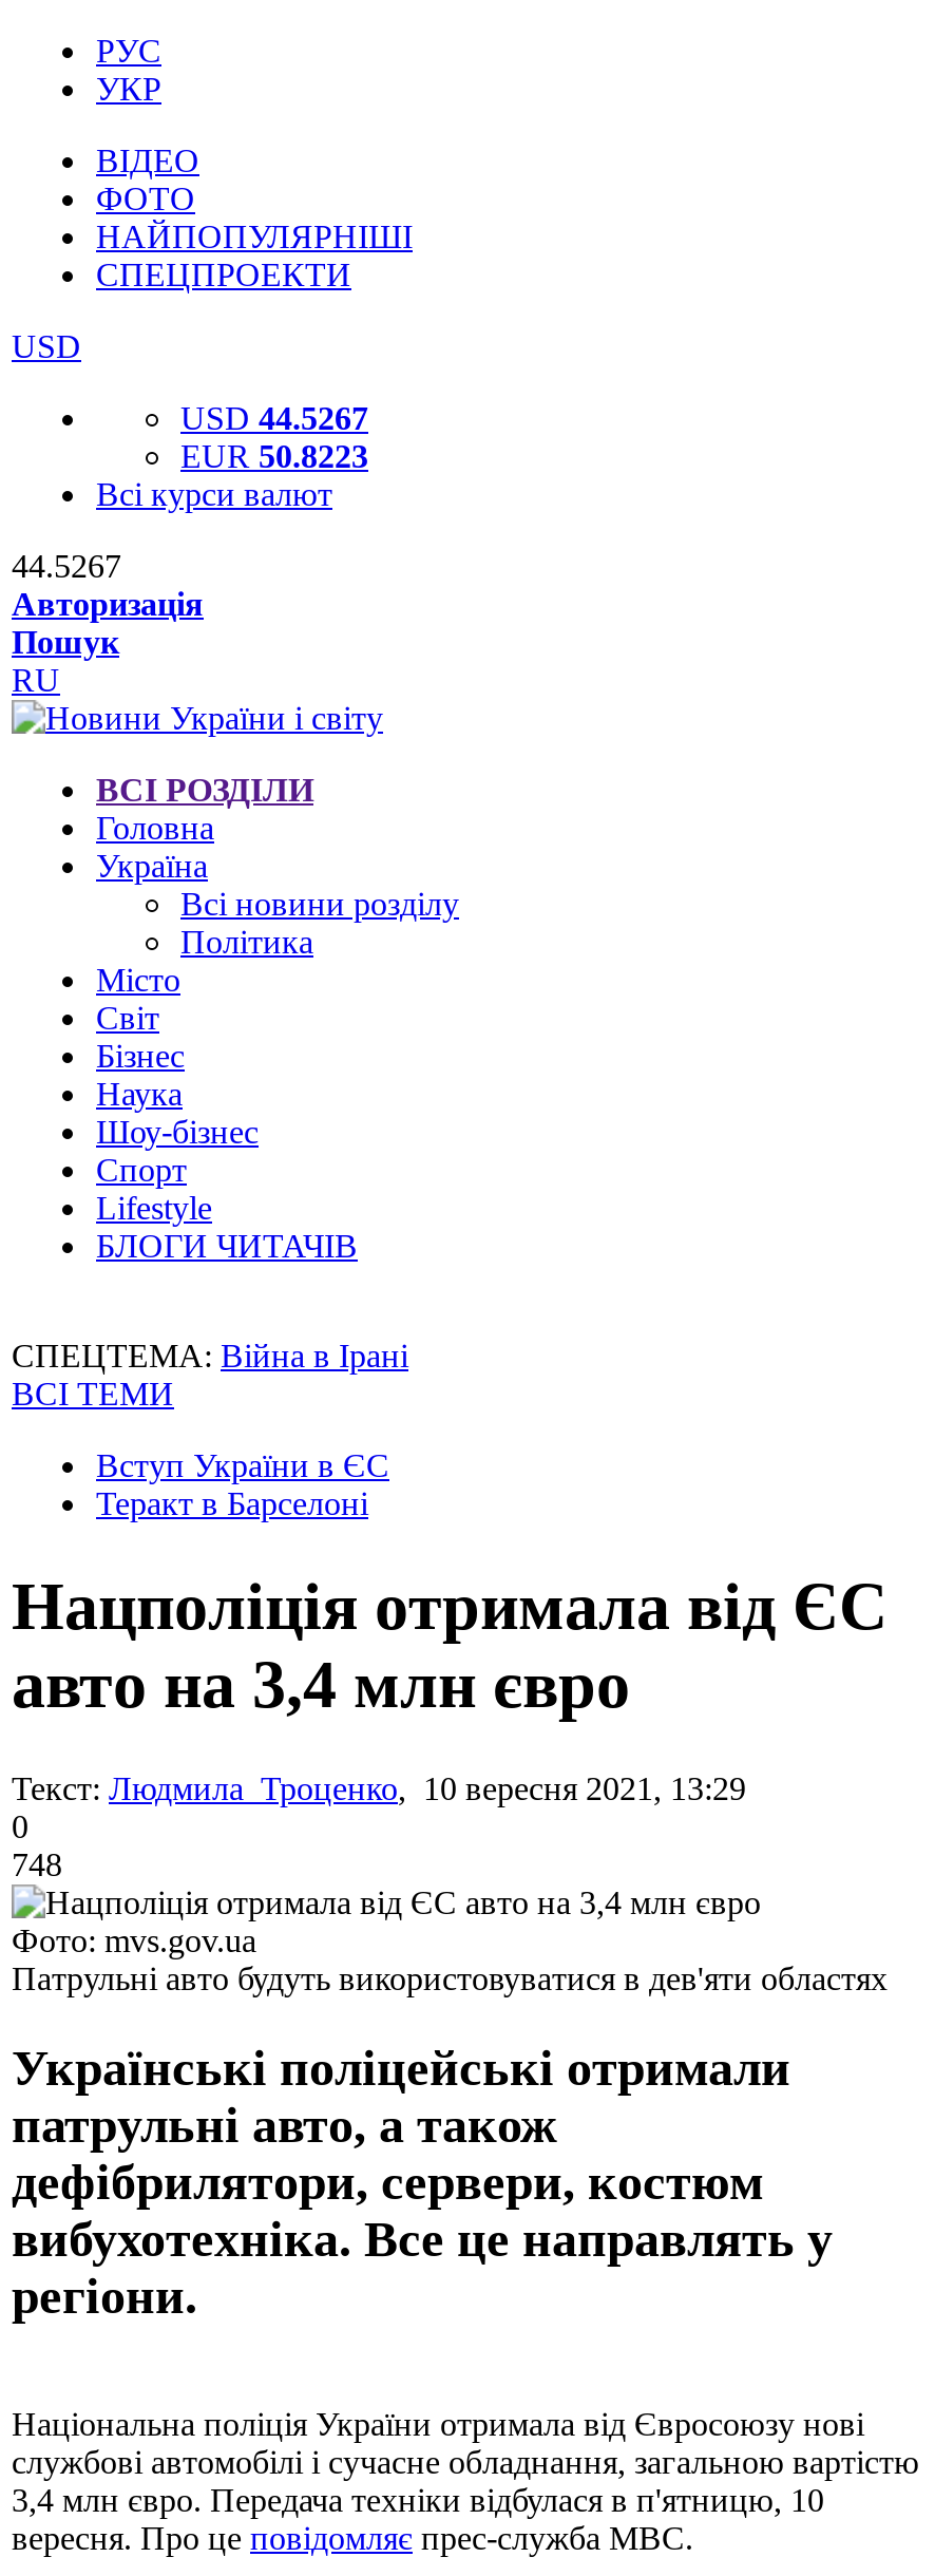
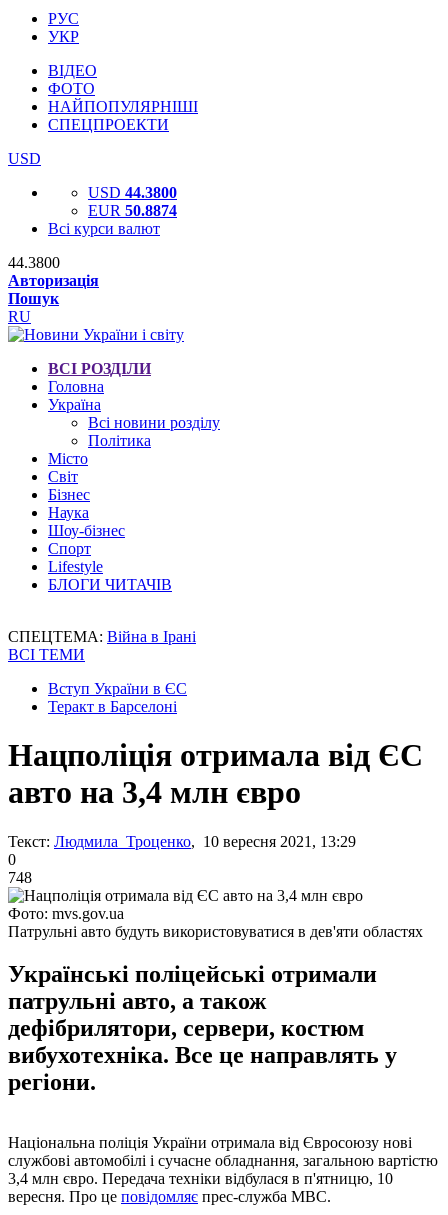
- USD 44.5267
+ USD 44.3800

- EUR 50.8223
+ EUR 50.8874

- 44.5267
+ 44.3800
